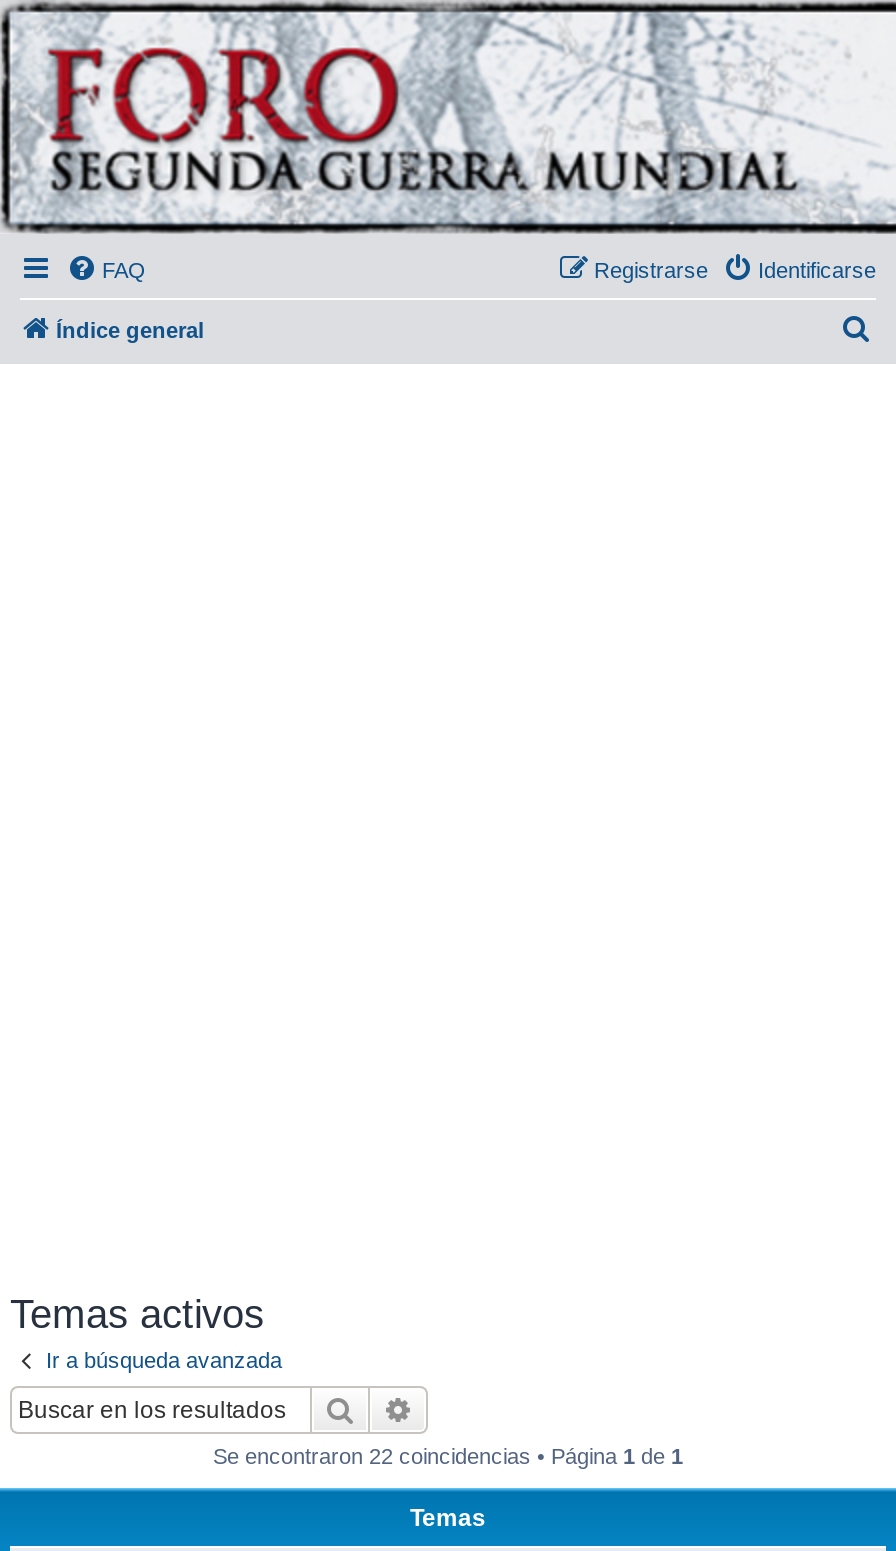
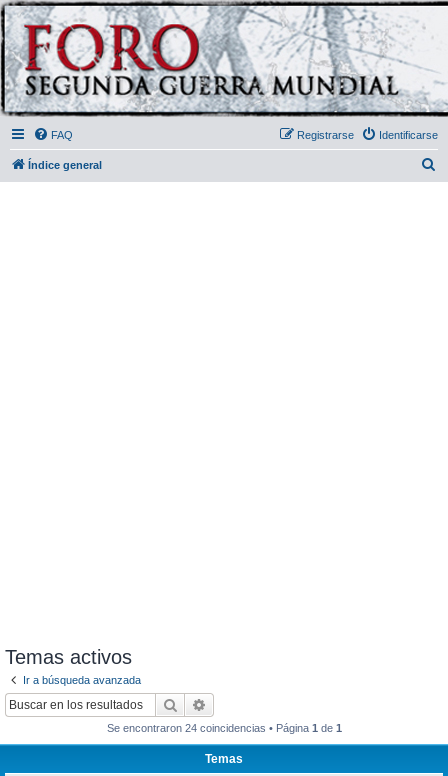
- Se encontraron 22 coincidencias • Página 1 de 1
+ Se encontraron 24 coincidencias • Página 1 de 1
